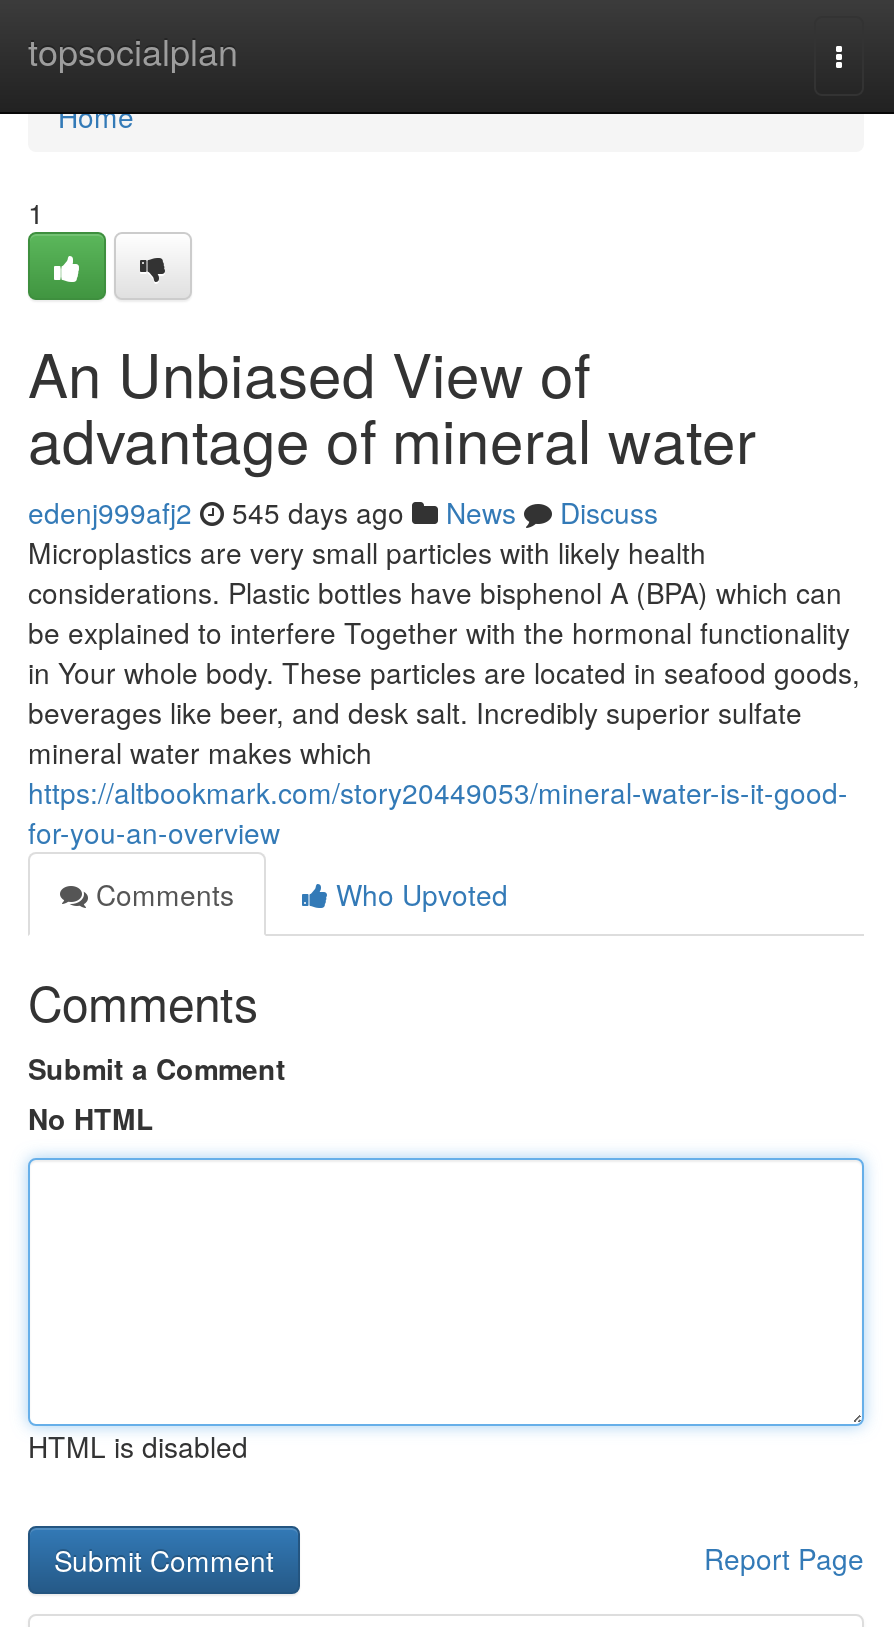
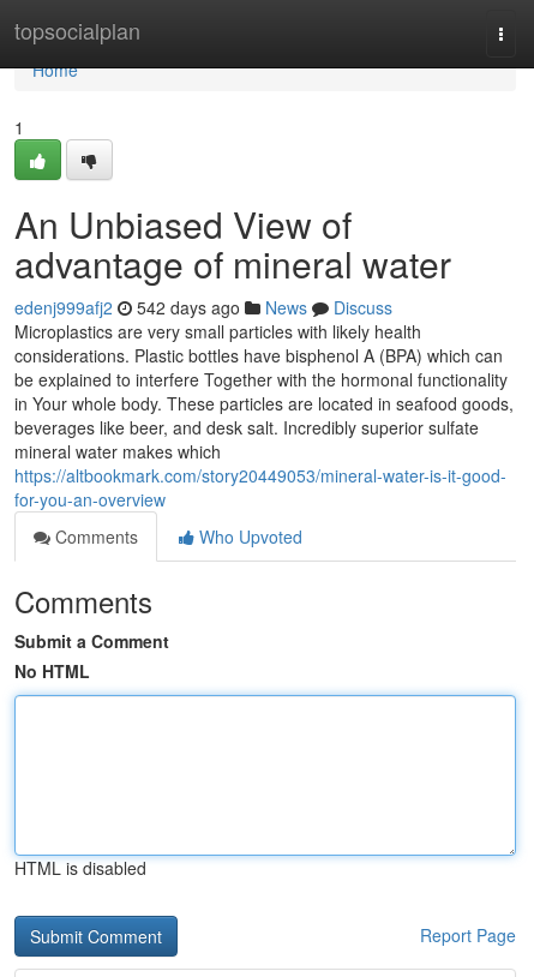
- edenj999afj2 545 days ago News Discuss
+ edenj999afj2 542 days ago News Discuss
